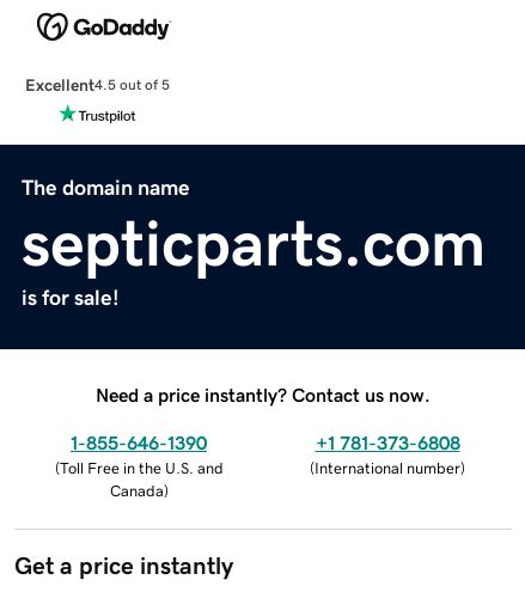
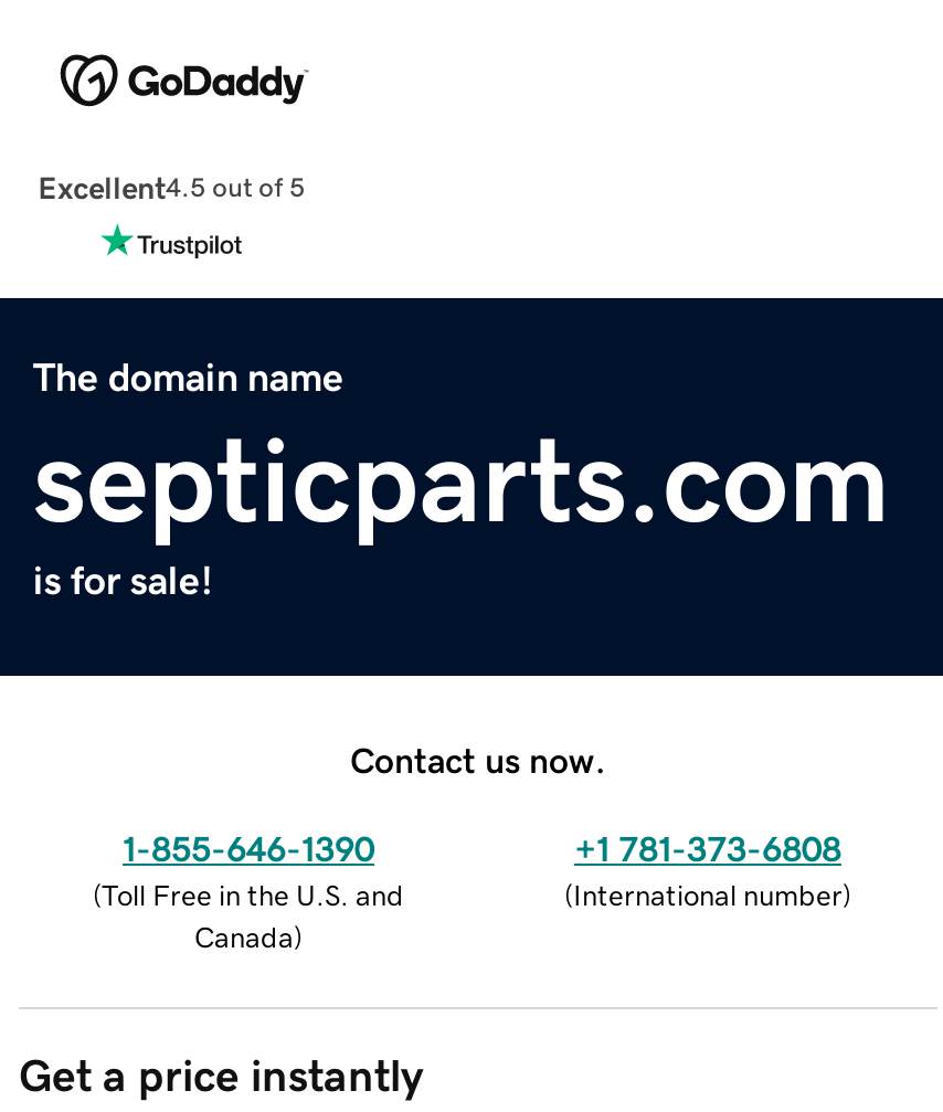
- Need a price instantly? Contact us now.
+ Contact us now.
